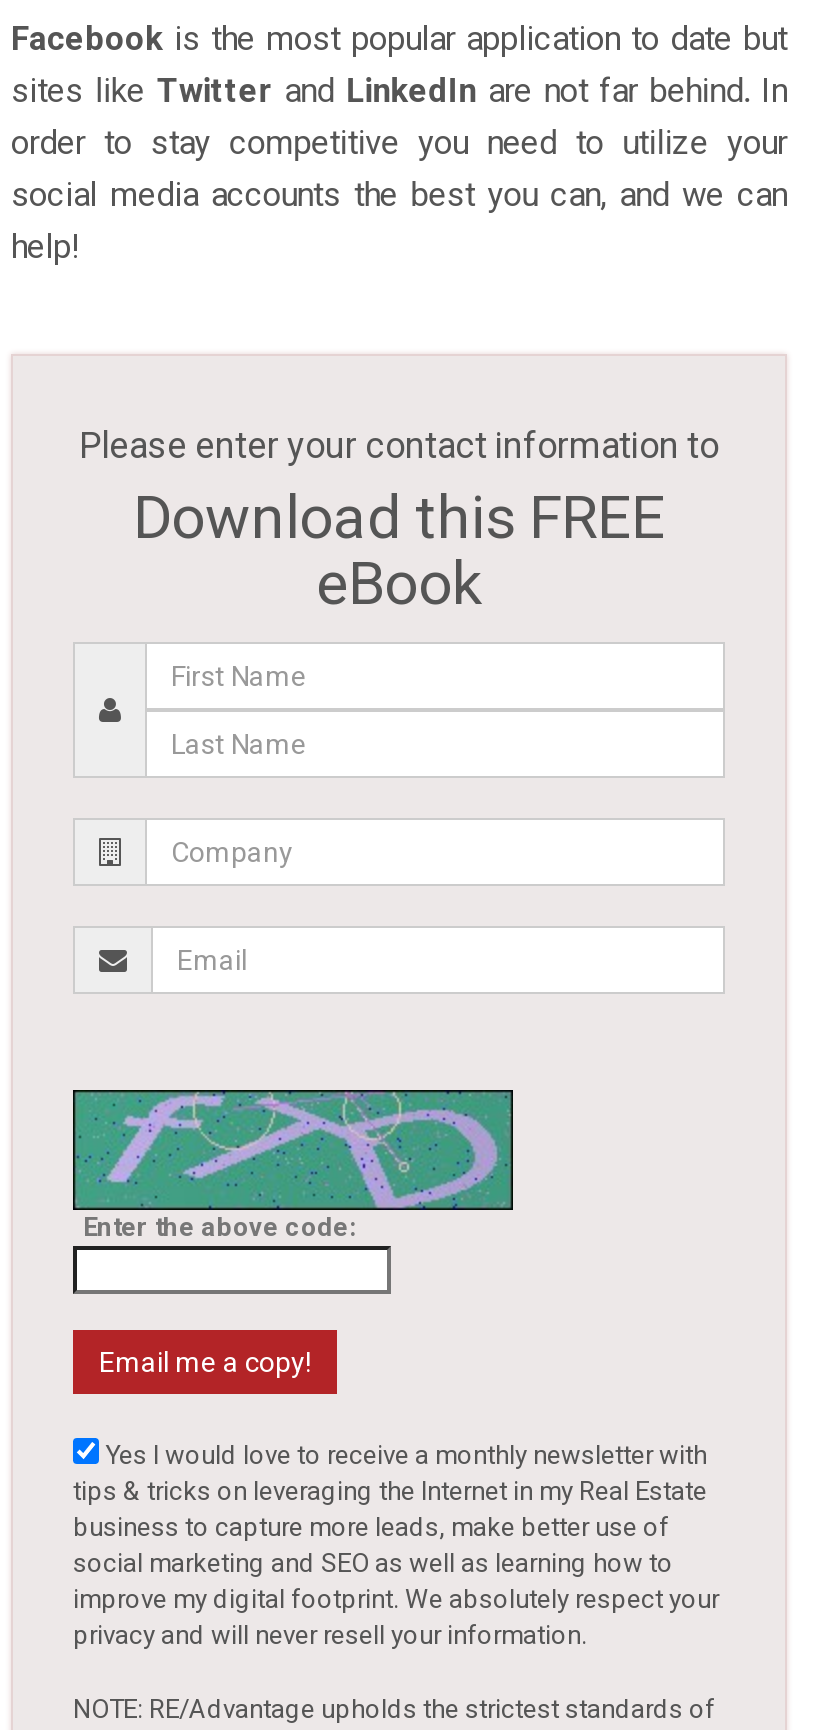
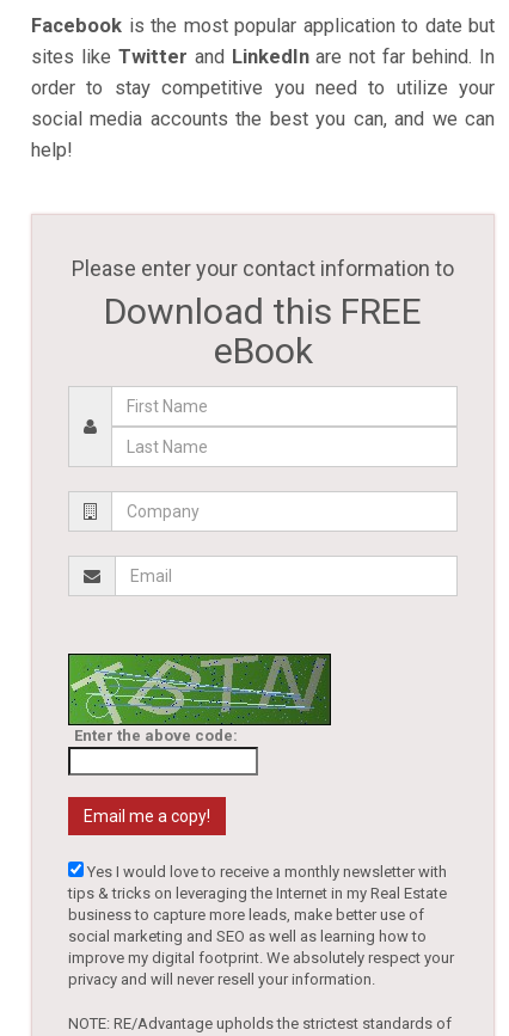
- [image]
+ [image]
